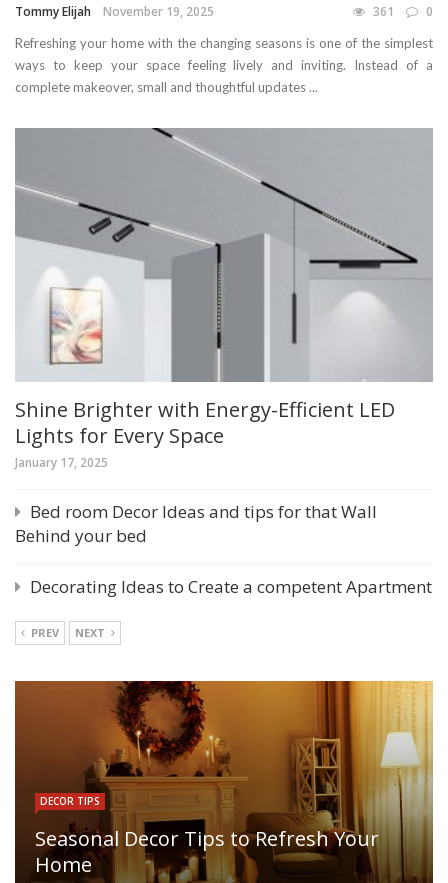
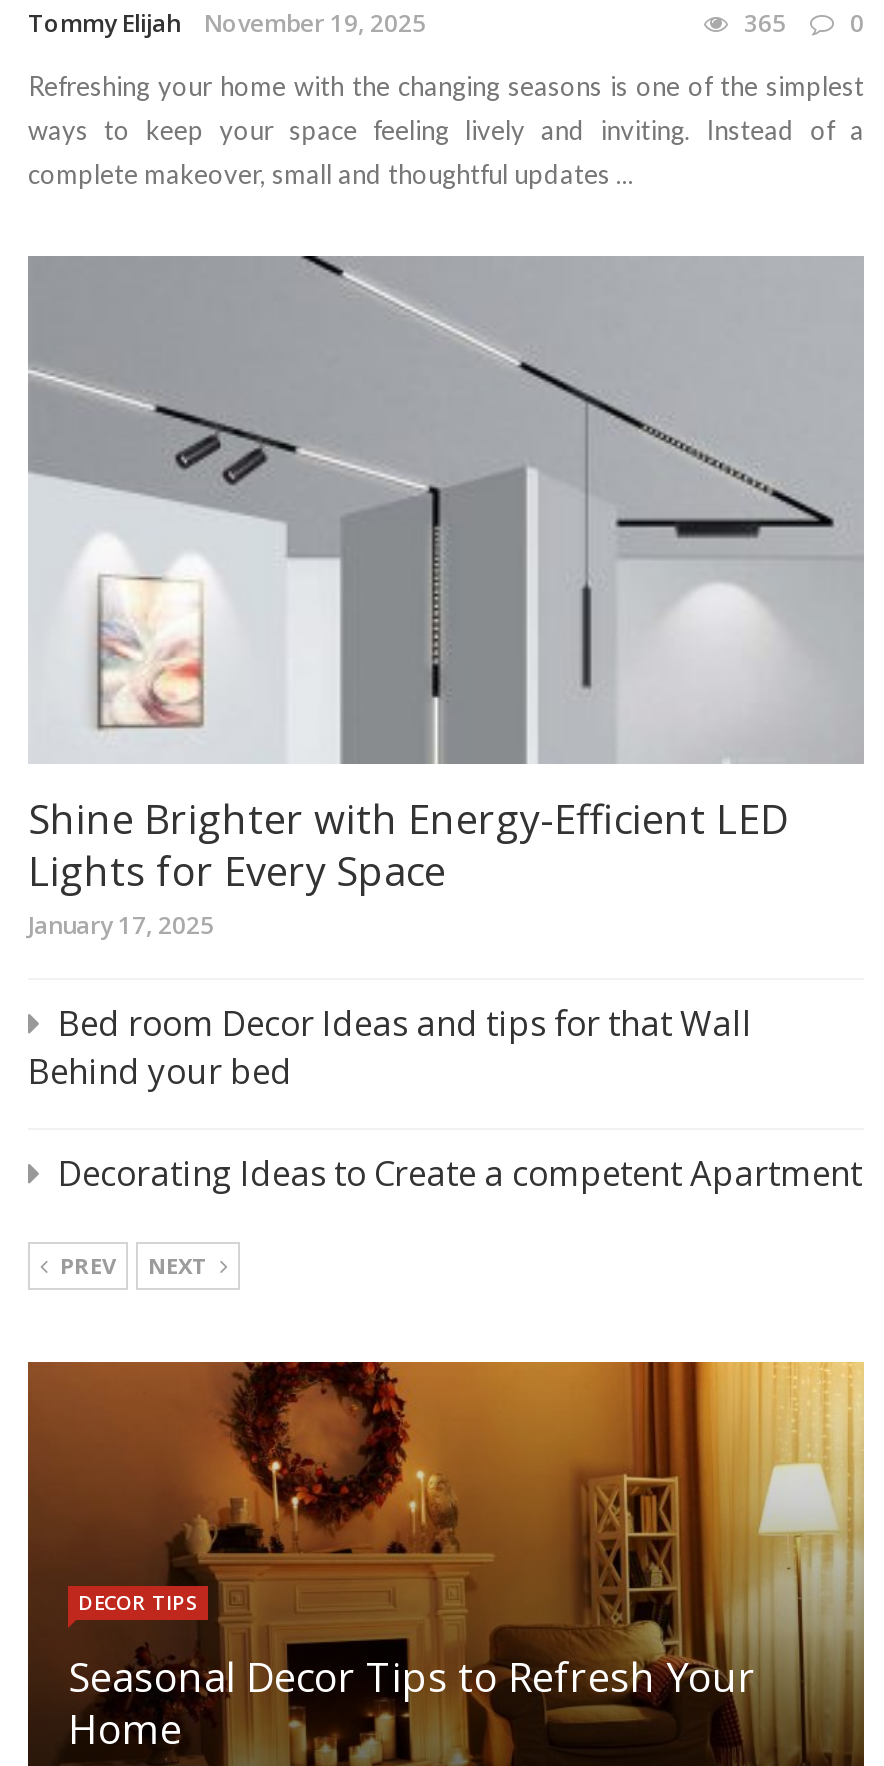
- 361 0
+ 365 0
